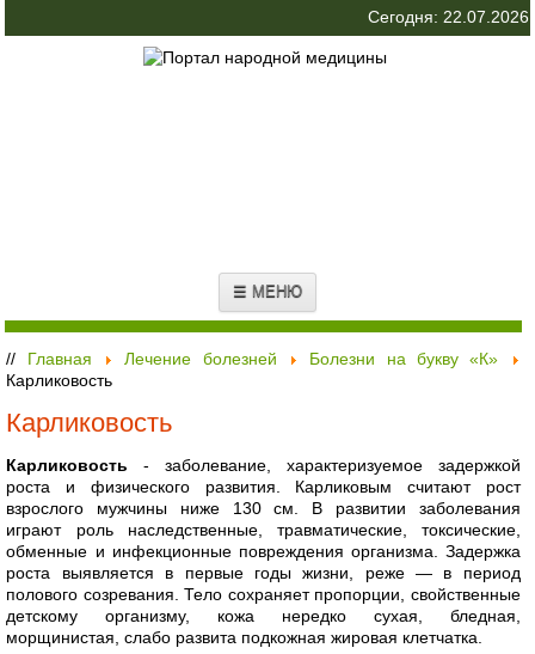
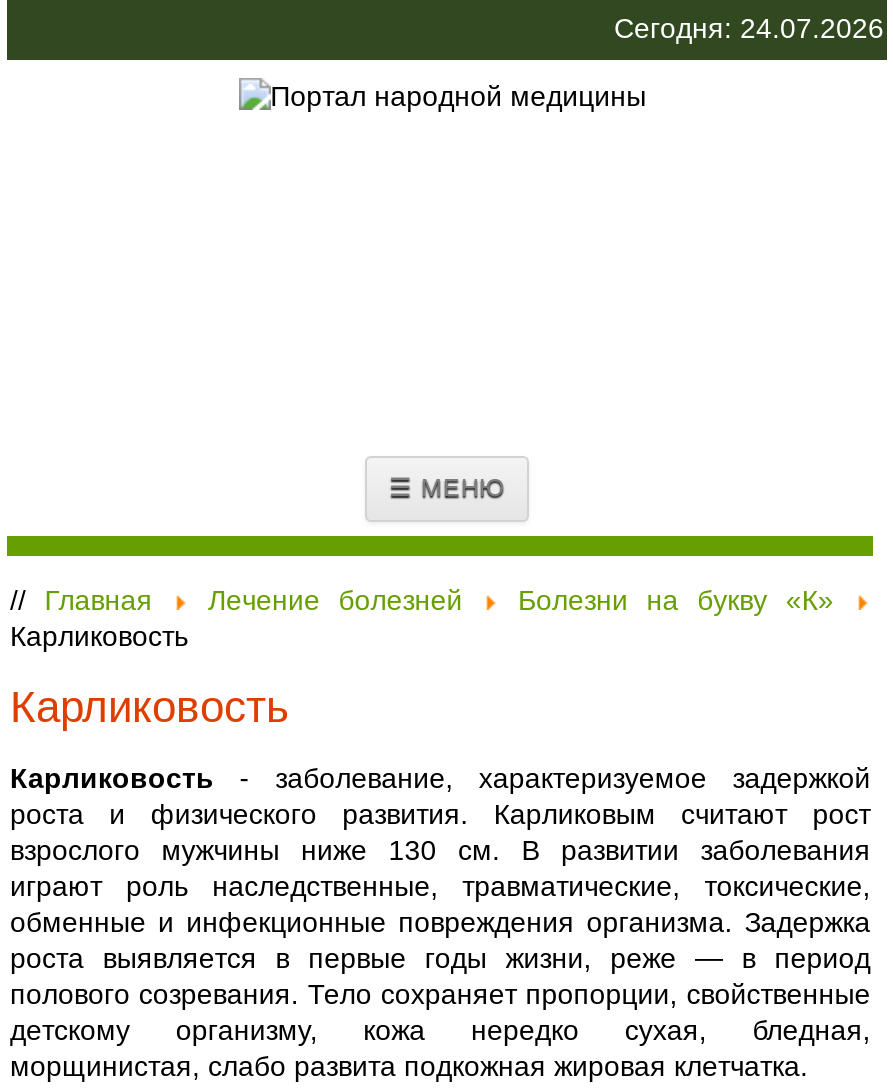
- Сегодня: 22.07.2026
+ Сегодня: 24.07.2026
